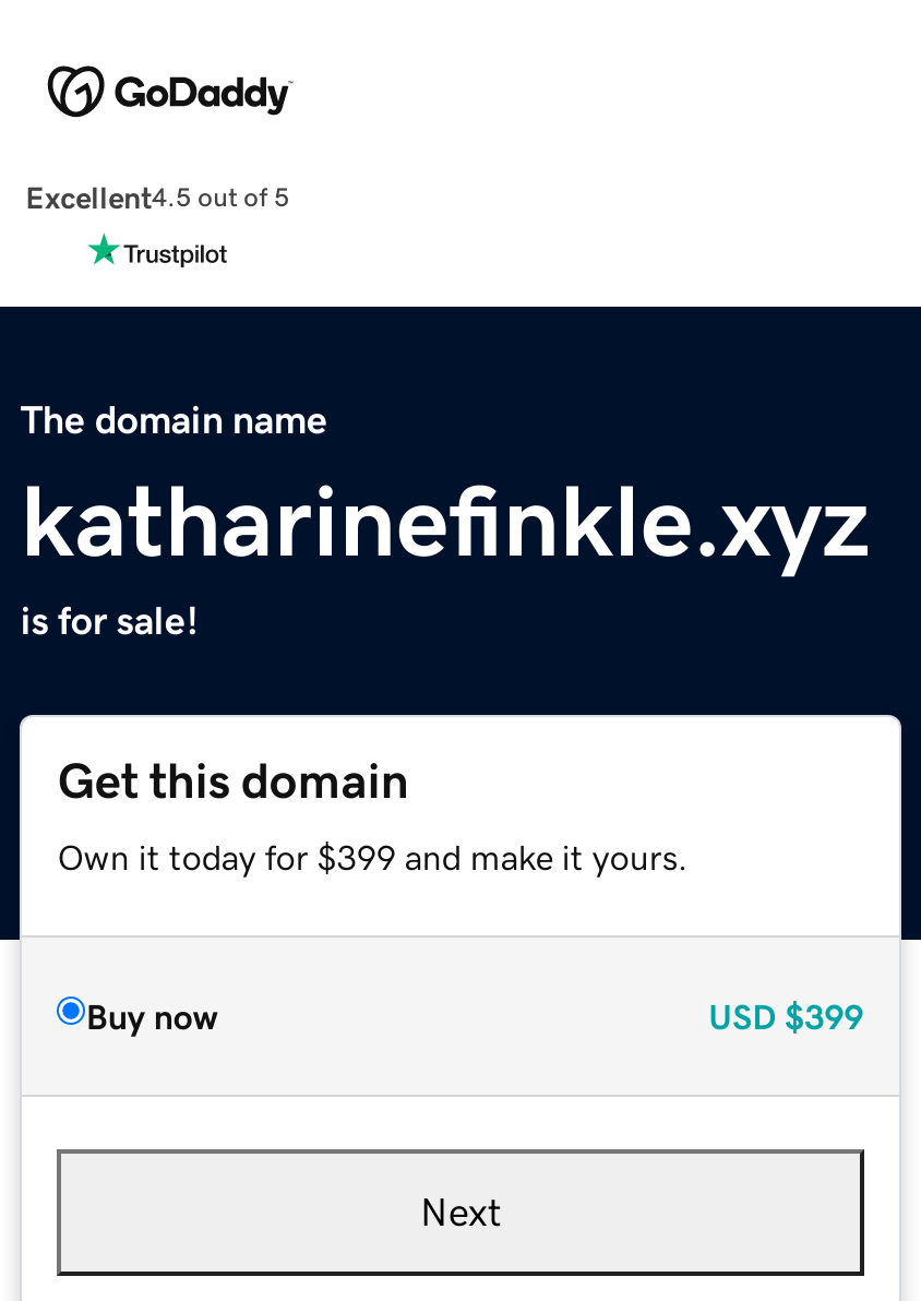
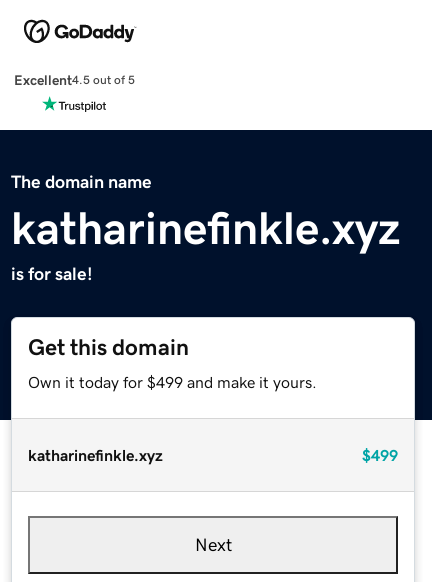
- Own it today for $399 and make it yours.
+ Own it today for $499 and make it yours.

- Buy now
- USD $399
+ katharinefinkle.xyz
+ $499
